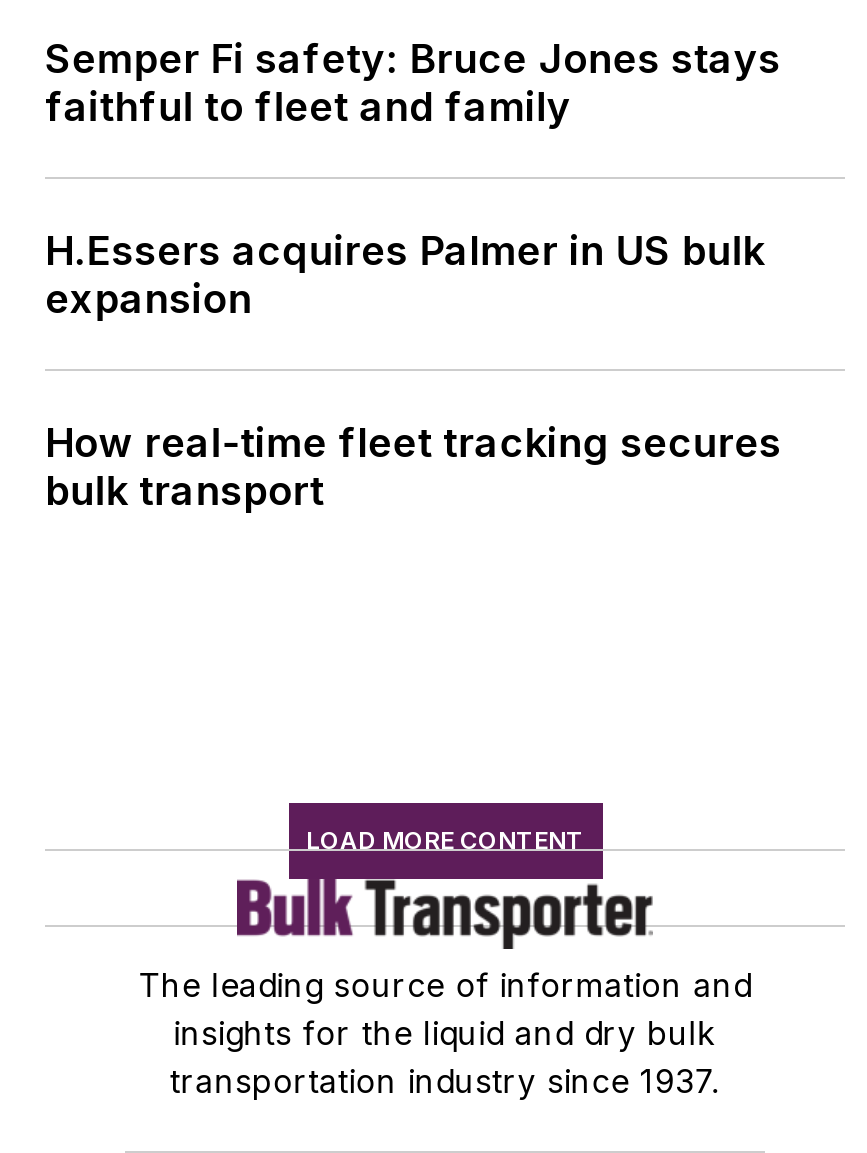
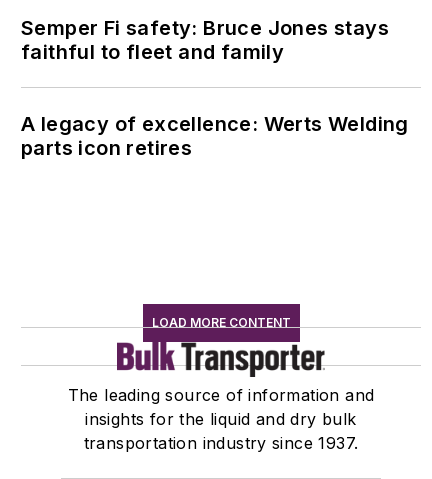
- H.Essers acquires Palmer in US bulk
- expansion
- How real-time fleet tracking secures
- bulk transport
+ A legacy of excellence: Werts Welding
+ parts icon retires
